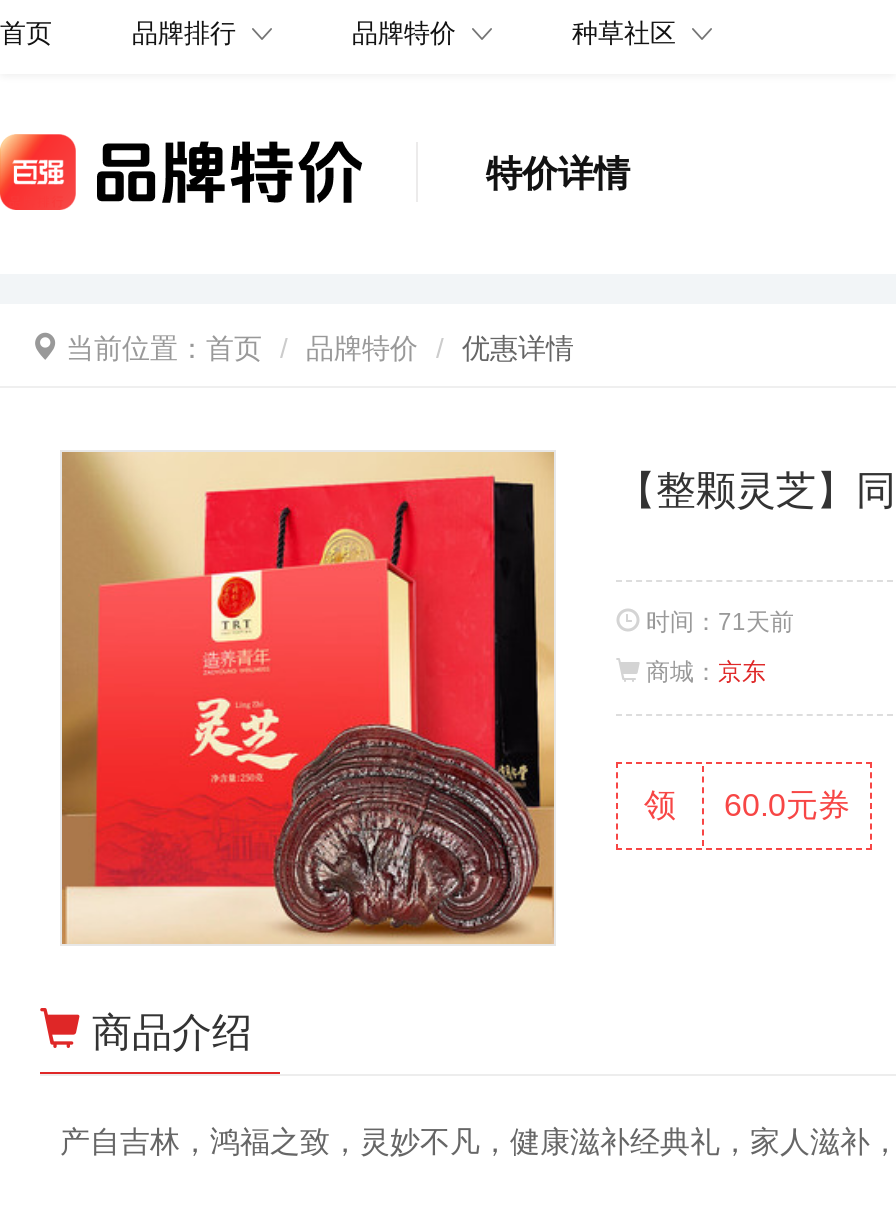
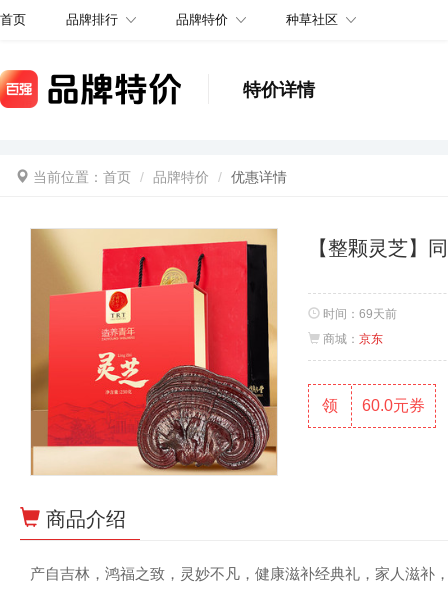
- 时间：71天前
+ 时间：69天前
